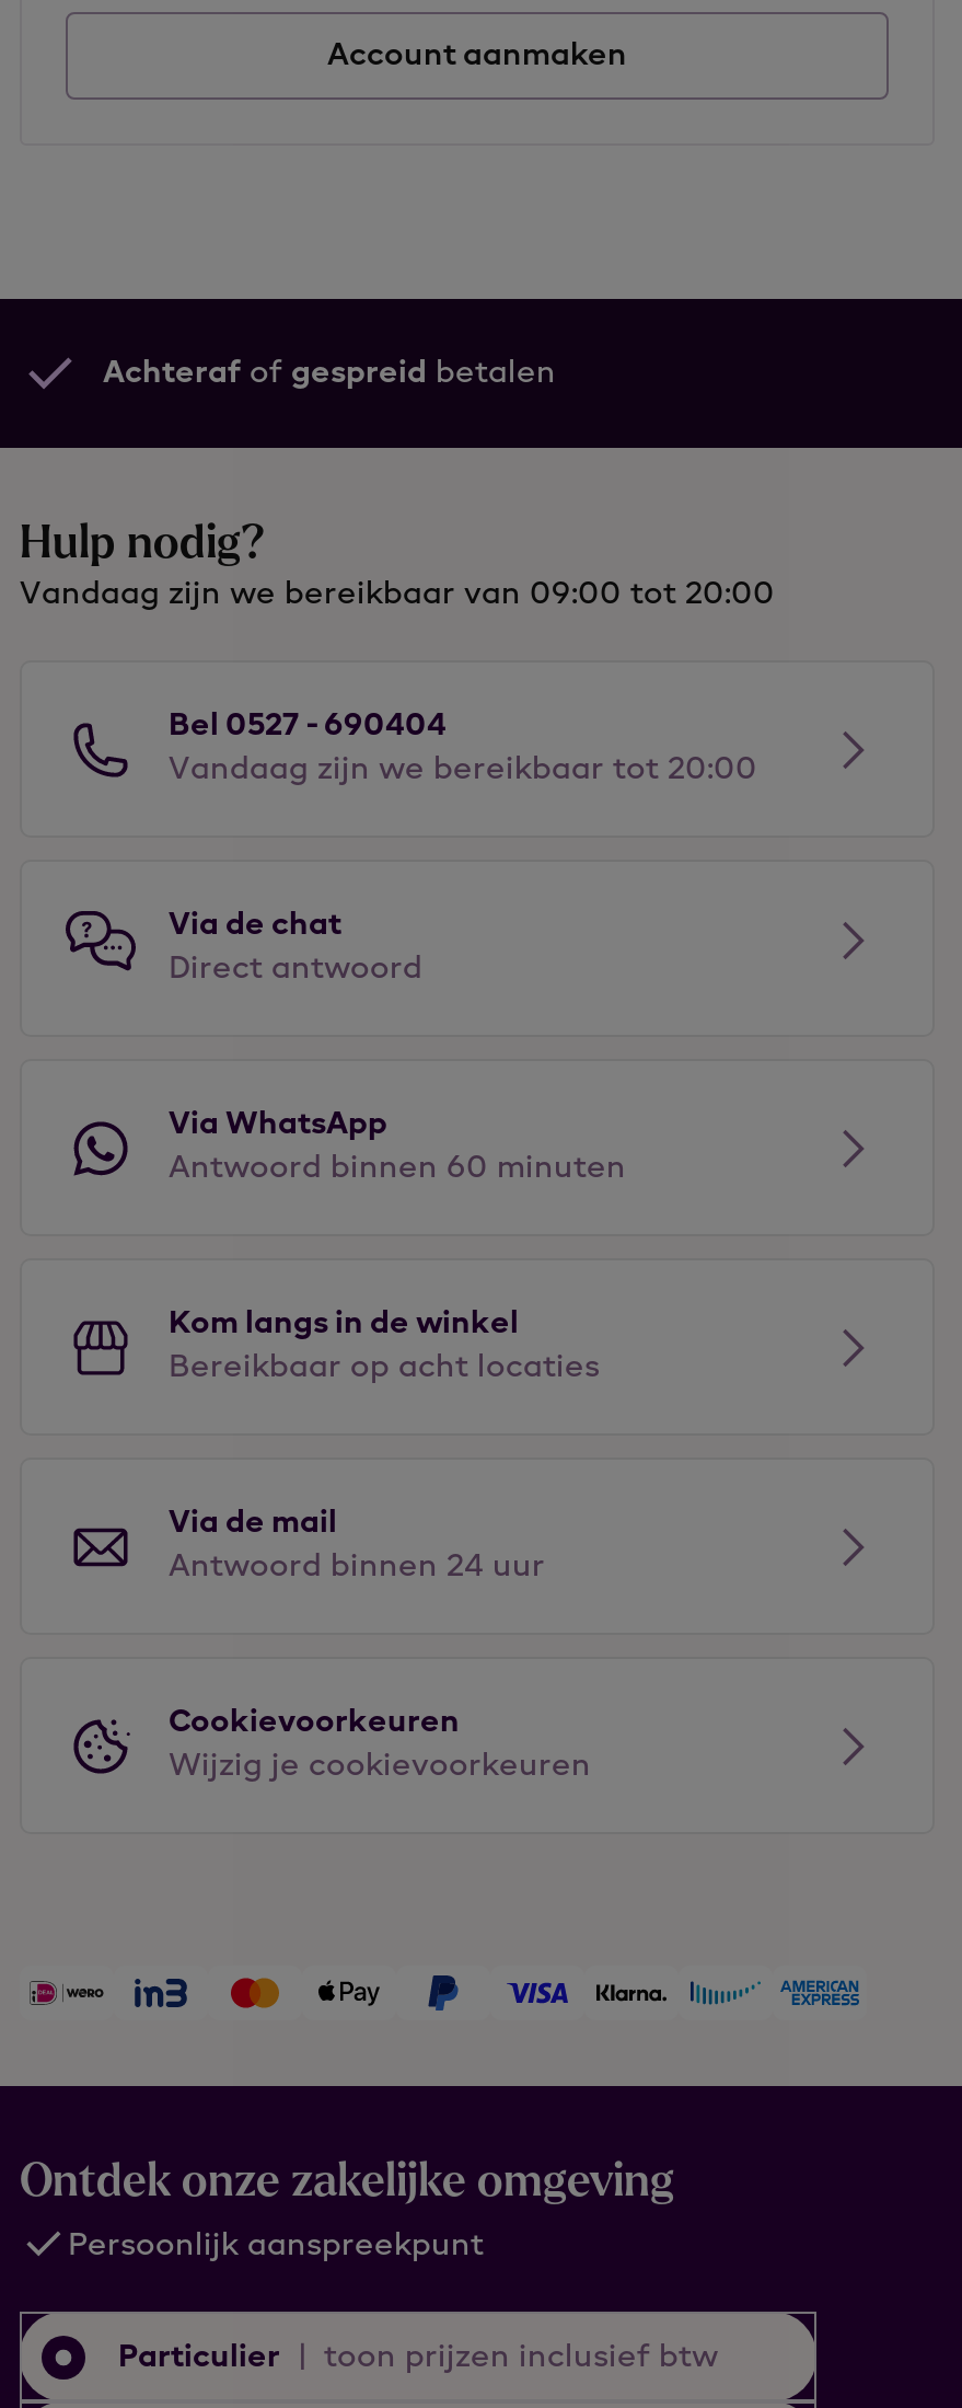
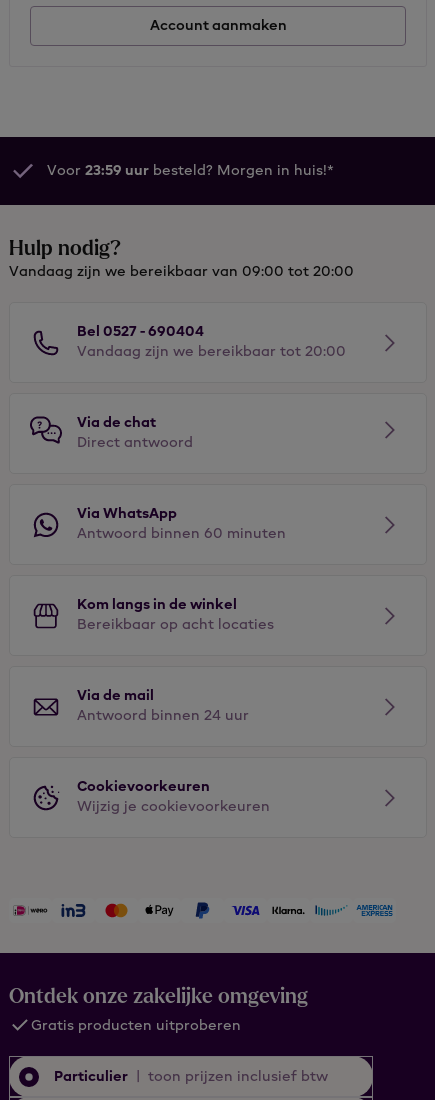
- Achteraf of gespreid betalen
+ Voor 23:59 uur besteld? Morgen in huis!*

- Persoonlijk aanspreekpunt
+ Gratis producten uitproberen
